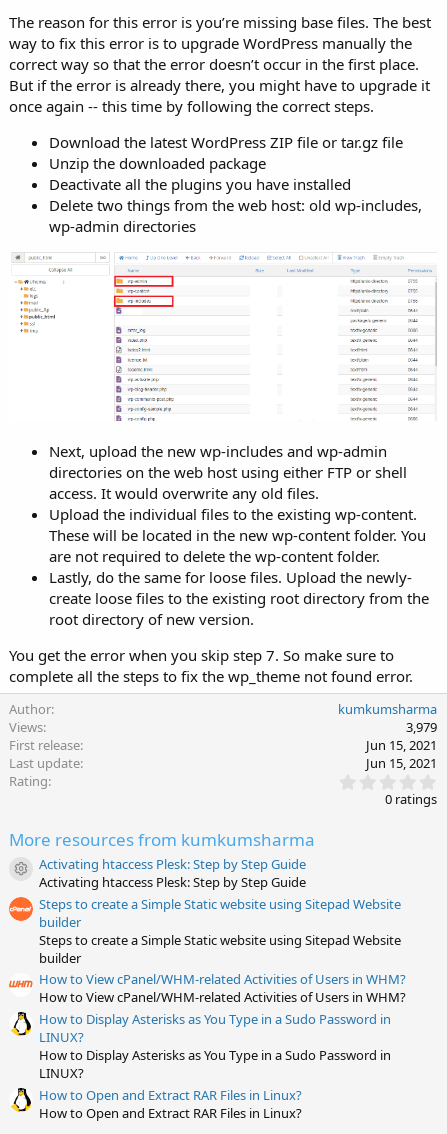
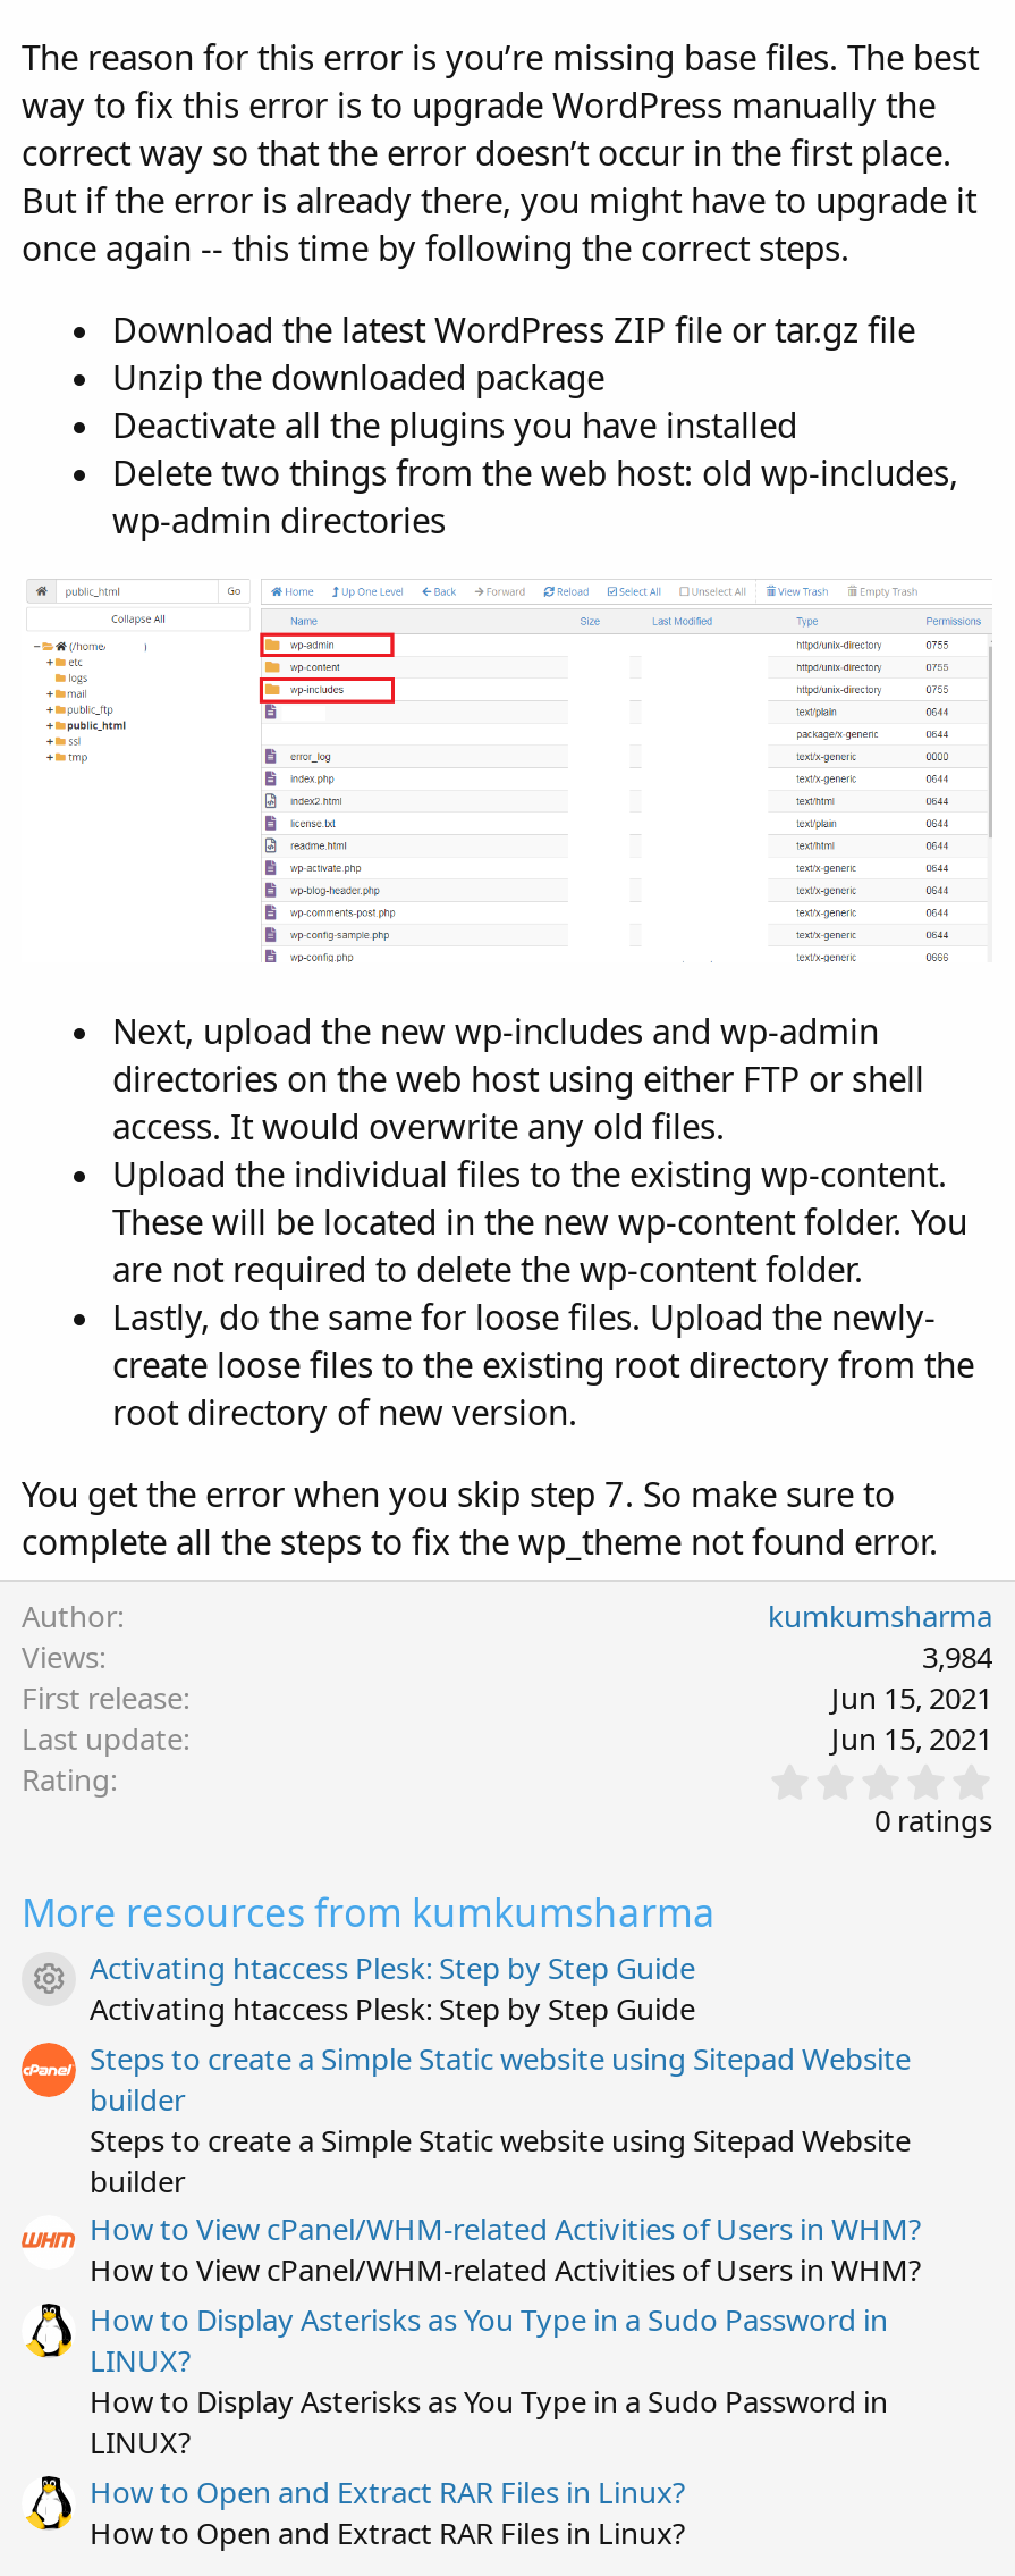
- 3,979
+ 3,984
